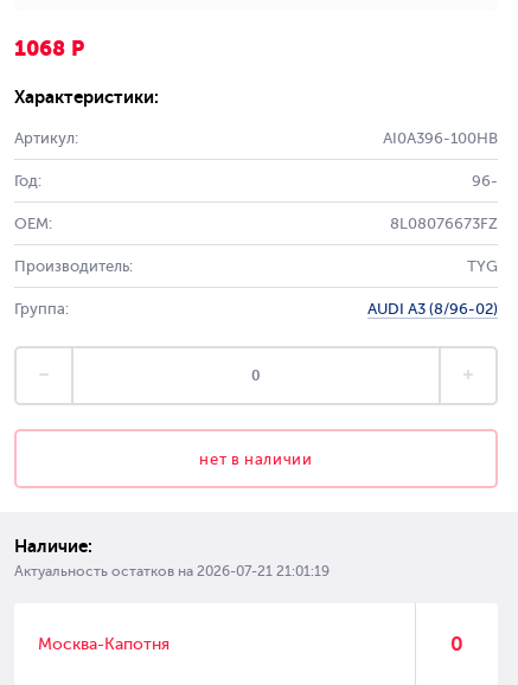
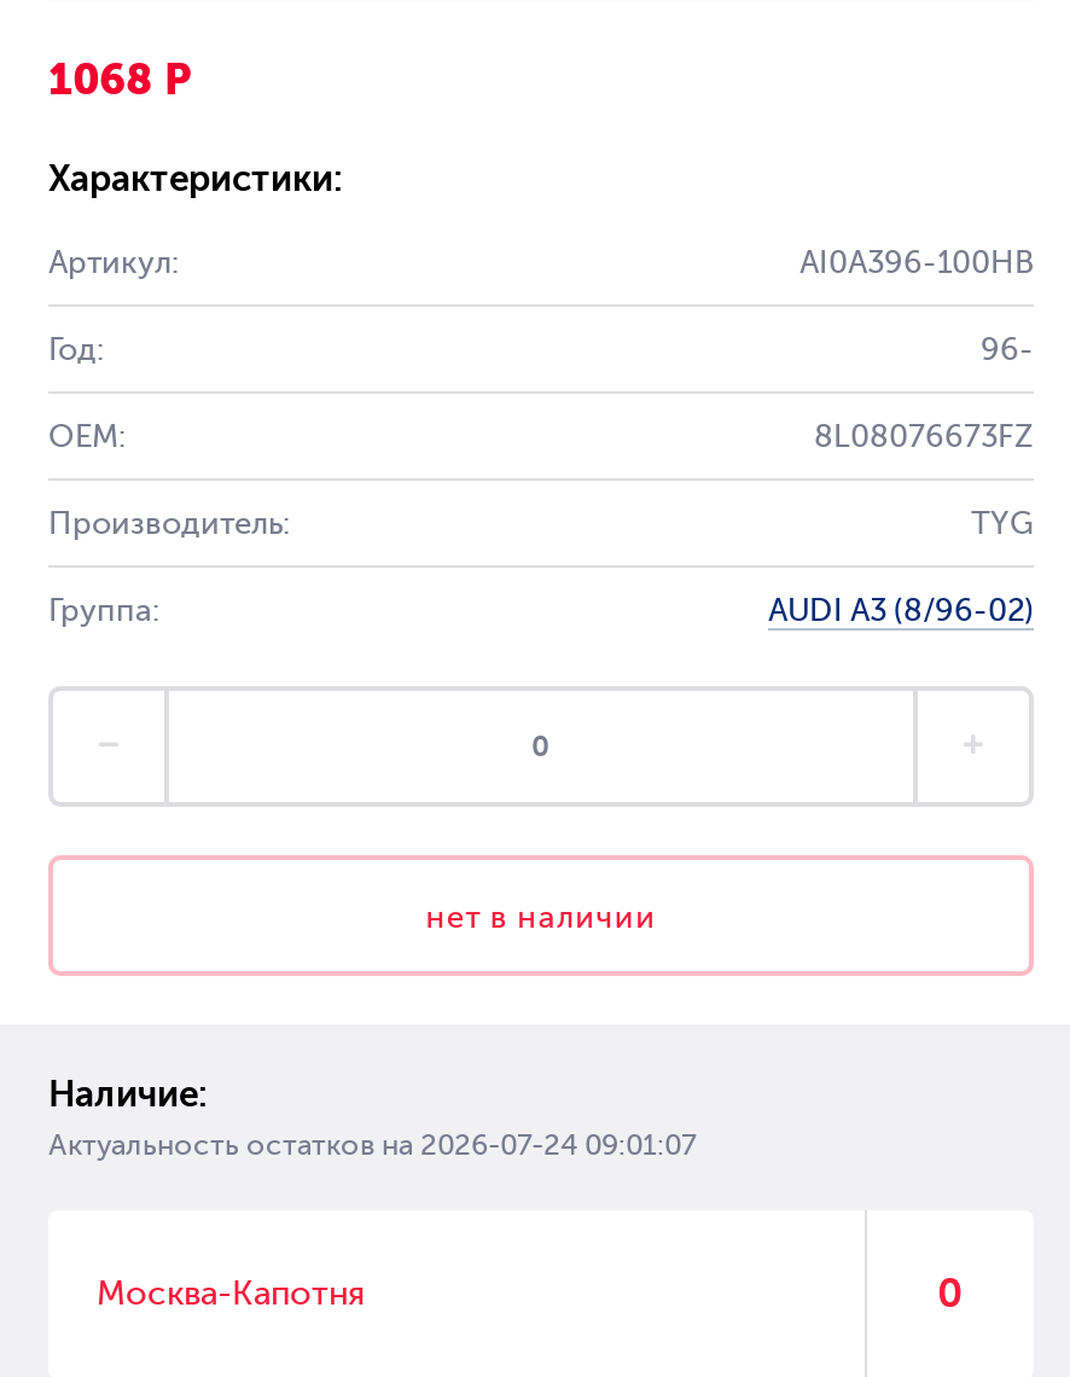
- Актуальность остатков на 2026-07-21 21:01:19
+ Актуальность остатков на 2026-07-24 09:01:07
